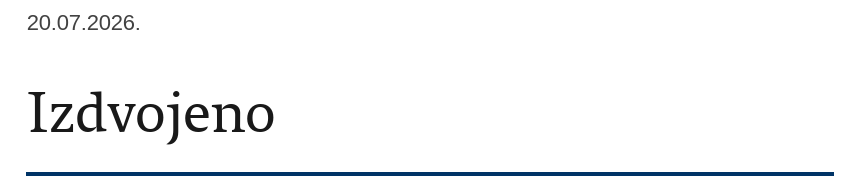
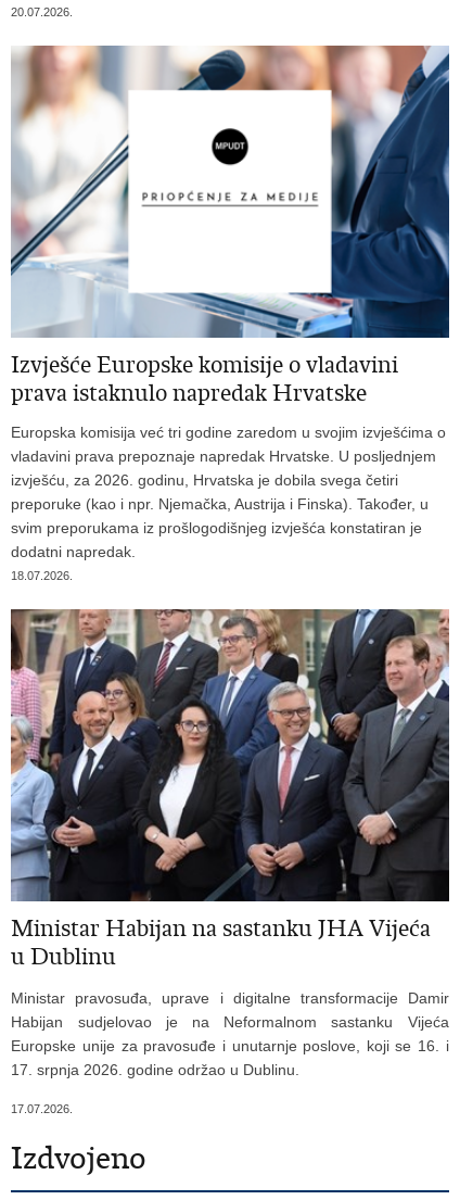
+ [image]
+ Izvješće Europske komisije o vladavini
+ prava istaknulo napredak Hrvatske
+ Europska komisija već tri godine zaredom u svojim izvješćima o
+ vladavini prava prepoznaje napredak Hrvatske. U posljednjem
+ izvješću, za 2026. godinu, Hrvatska je dobila svega četiri
+ preporuke (kao i npr. Njemačka, Austrija i Finska). Također, u
+ svim preporukama iz prošlogodišnjeg izvješća konstatiran je
+ dodatni napredak.
+ 18.07.2026.

+ [image]
+ Ministar Habijan na sastanku JHA Vijeća
+ u Dublinu
+ Ministar pravosuđa, uprave i digitalne transformacije Damir
+ Habijan sudjelovao je na Neformalnom sastanku Vijeća
+ Europske unije za pravosuđe i unutarnje poslove, koji se 16. i
+ 17. srpnja 2026. godine održao u Dublinu.
+ 17.07.2026.
